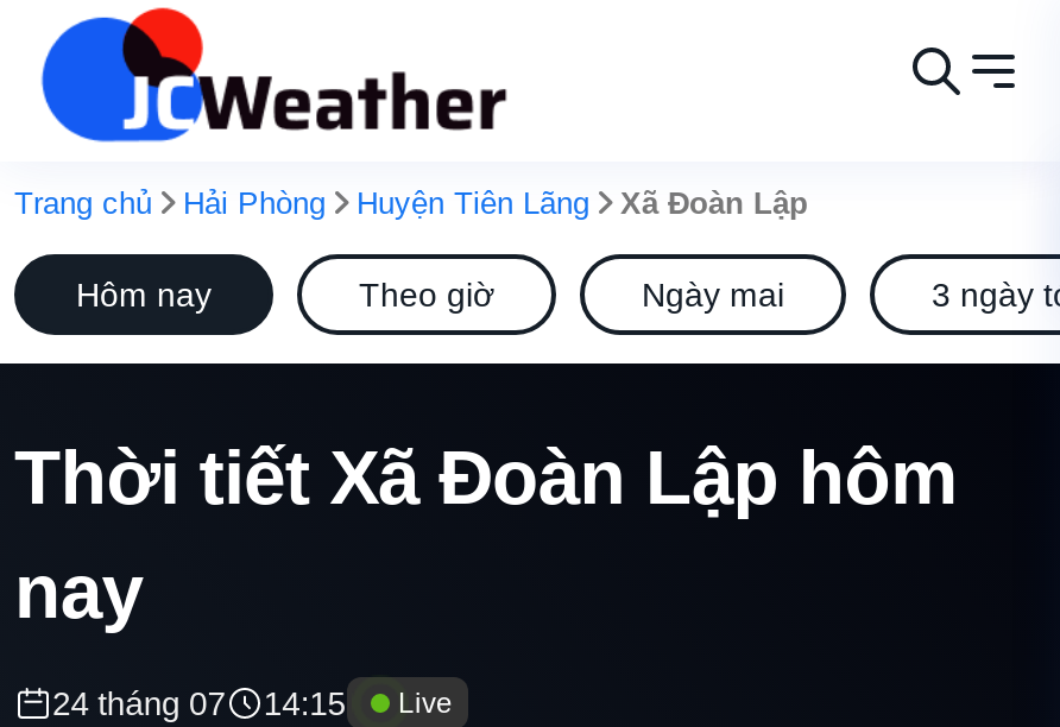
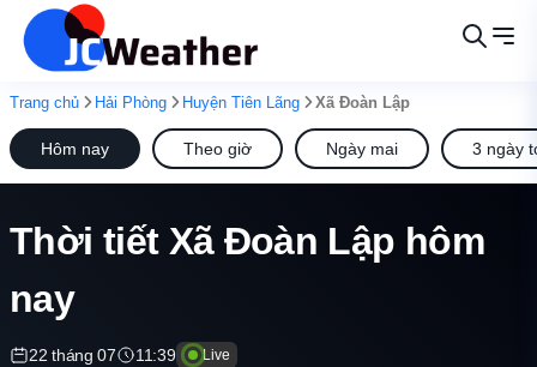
- 24 tháng 07
+ 22 tháng 07

- 14:15
+ 11:39
